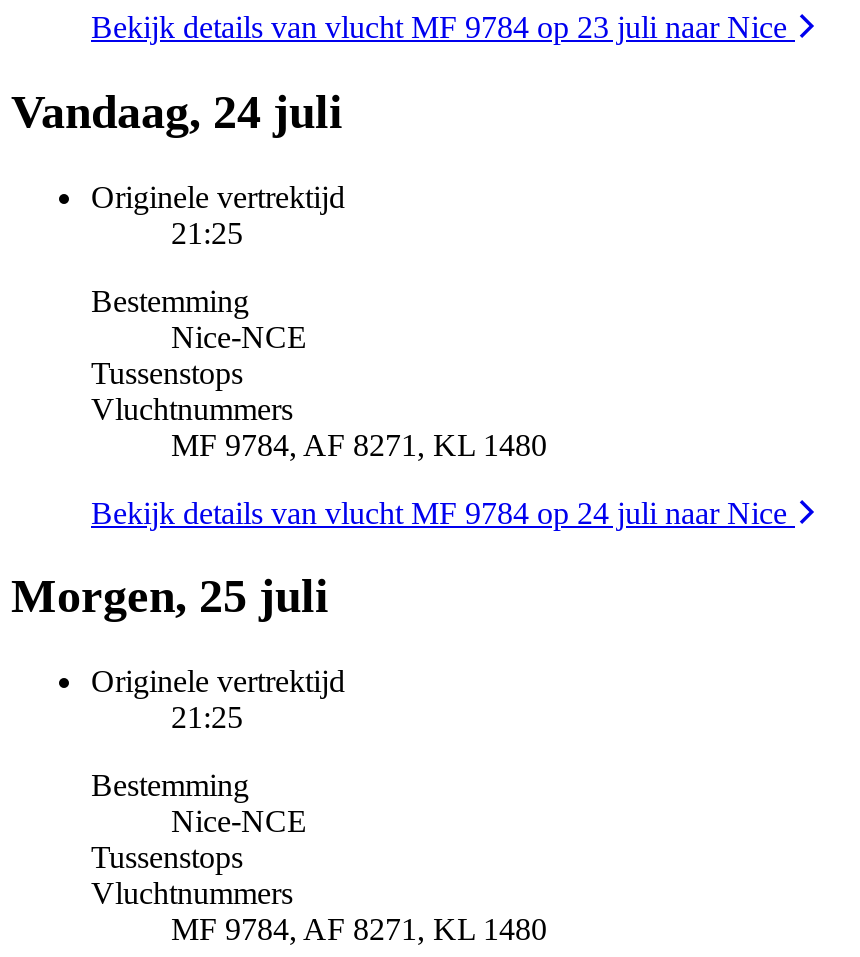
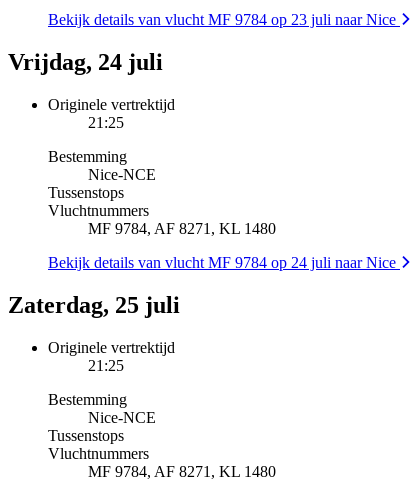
- Vandaag, 24 juli
+ Vrijdag, 24 juli

- Morgen, 25 juli
+ Zaterdag, 25 juli
